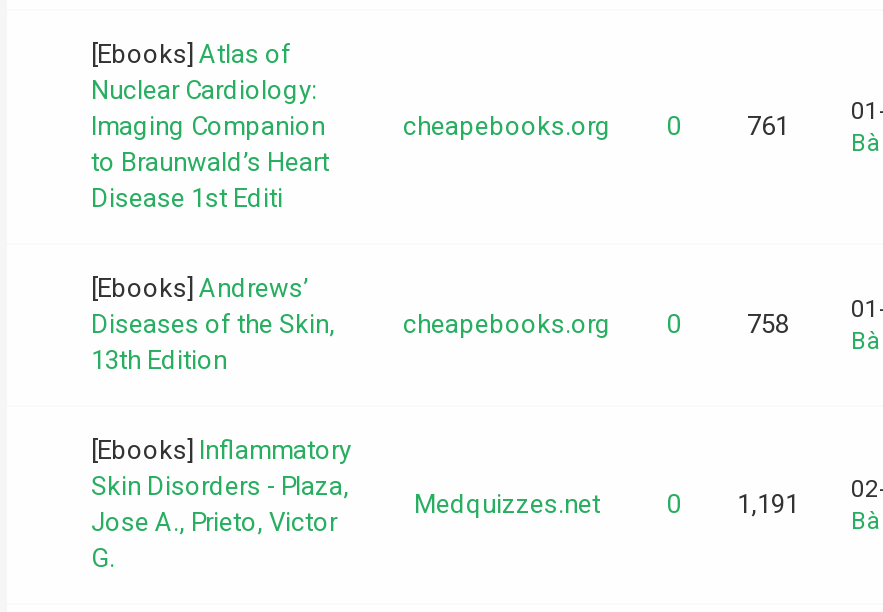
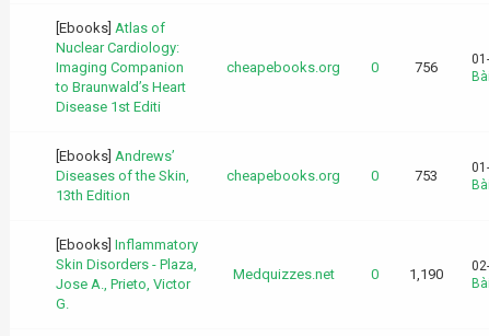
- 761
+ 756

- 758
+ 753

- 1,191
+ 1,190
